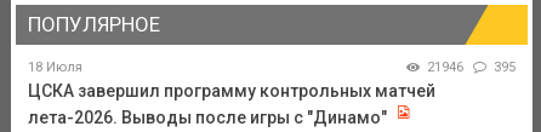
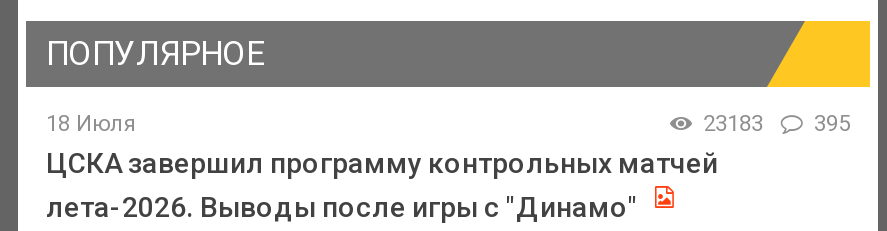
- 21946 395
+ 23183 395
